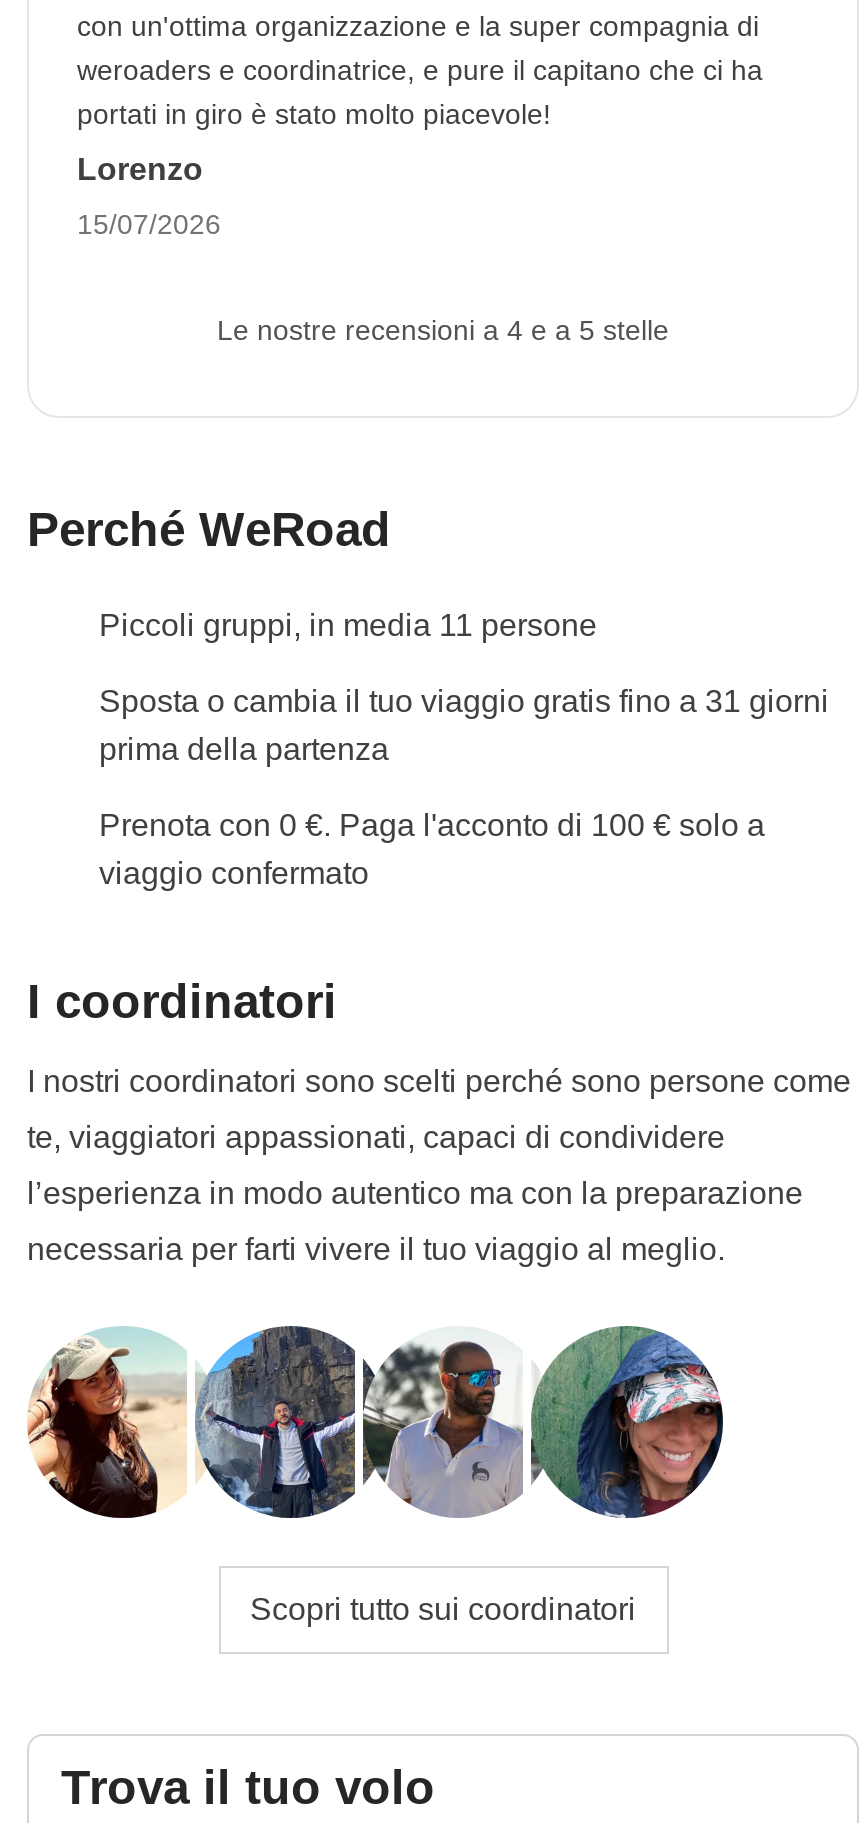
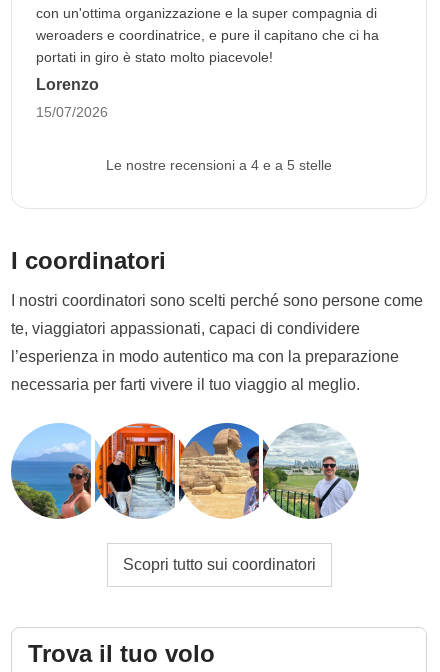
- Perché WeRoad
- Piccoli gruppi, in media 11 persone
- Sposta o cambia il tuo viaggio gratis fino a 31 giorni
- prima della partenza
- Prenota con 0 €. Paga l'acconto di 100 € solo a
- viaggio confermato

- [image]
+ [image]
